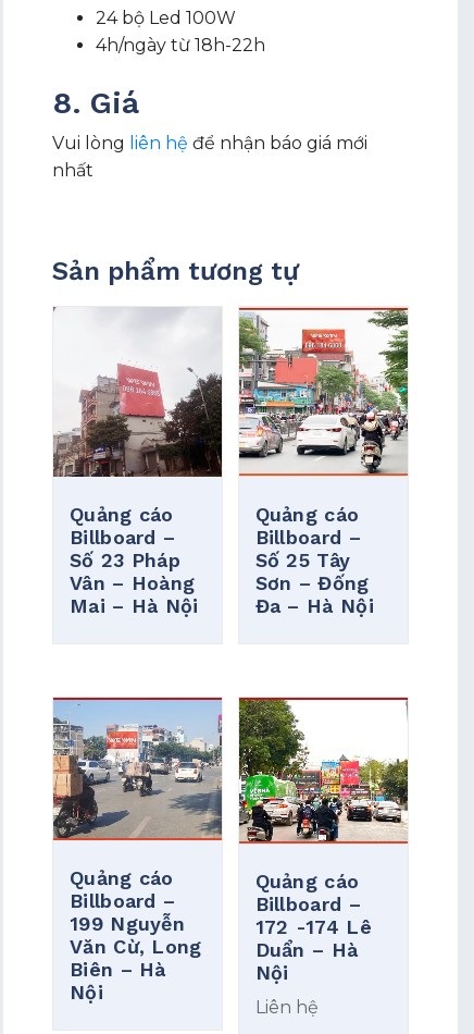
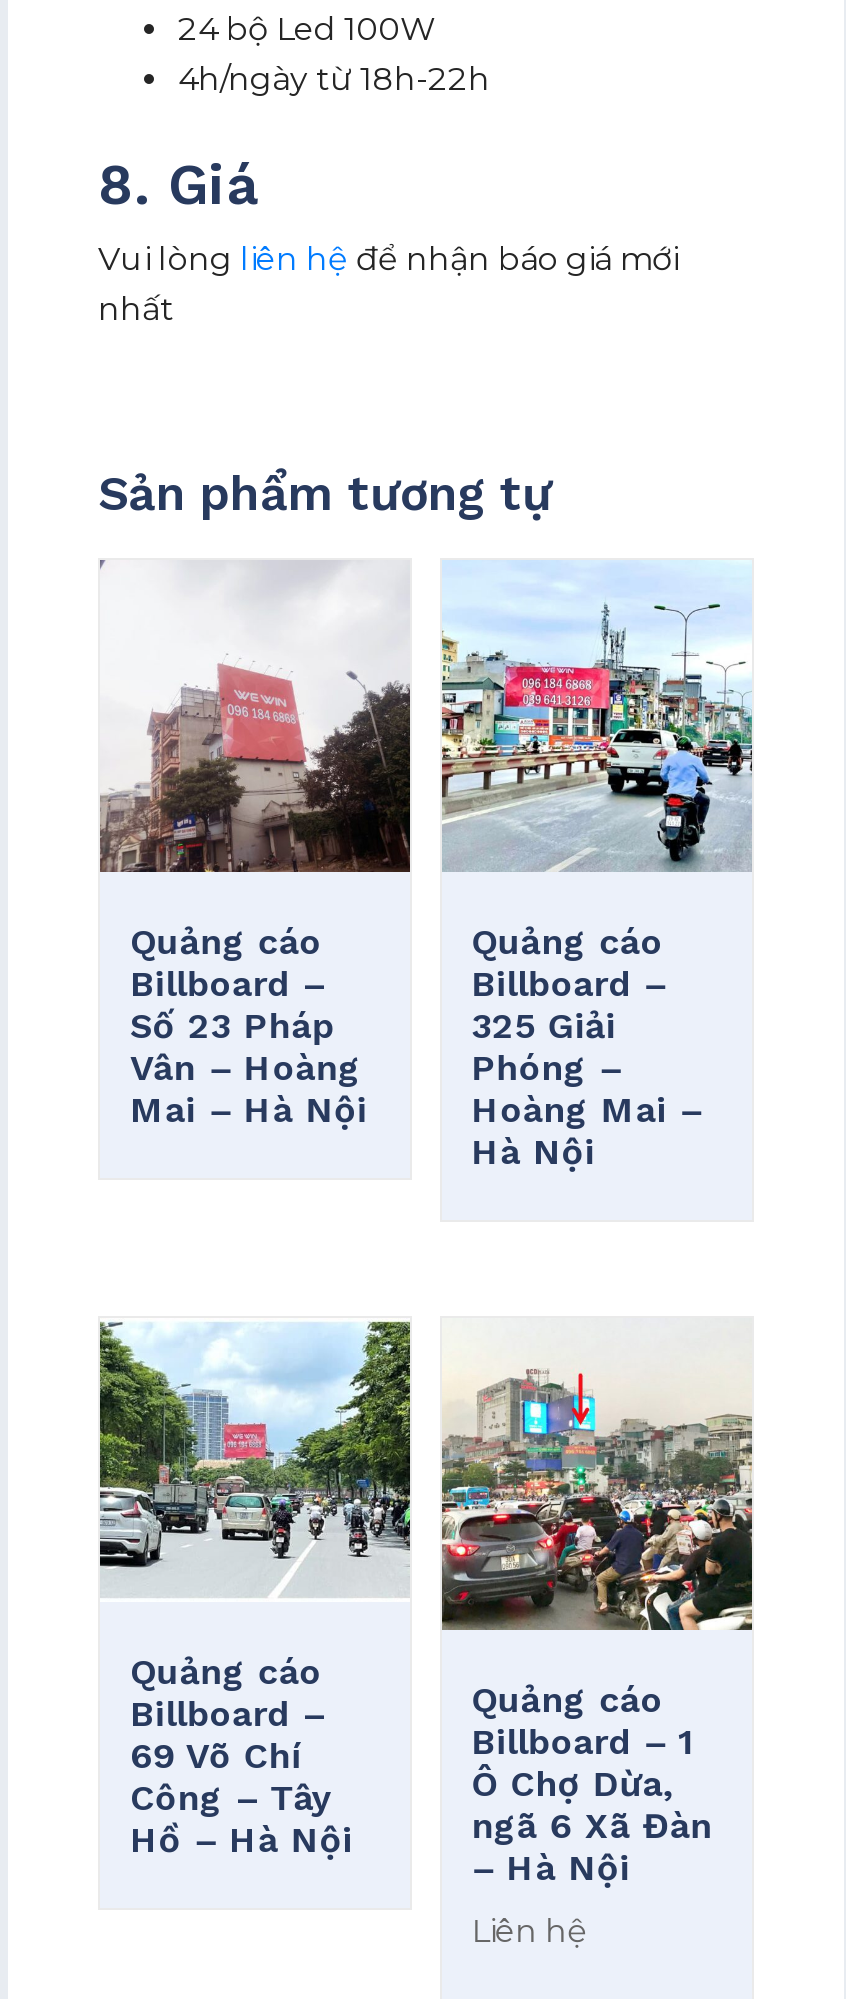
- [image]
+ [image]

- Số 25 Tây
- Sơn – Đống
- Đa – Hà Nội
+ 325 Giải
+ Phóng –
+ Hoàng Mai –
+ Hà Nội

- [image]
+ [image]

- [image]
+ [image]

- Billboard –
- 172 -174 Lê
- Duẩn – Hà
- Nội
+ Billboard – 1
+ Ô Chợ Dừa,
+ ngã 6 Xã Đàn
+ – Hà Nội

- 199 Nguyễn
- Văn Cừ, Long
- Biên – Hà
- Nội
+ 69 Võ Chí
+ Công – Tây
+ Hồ – Hà Nội
